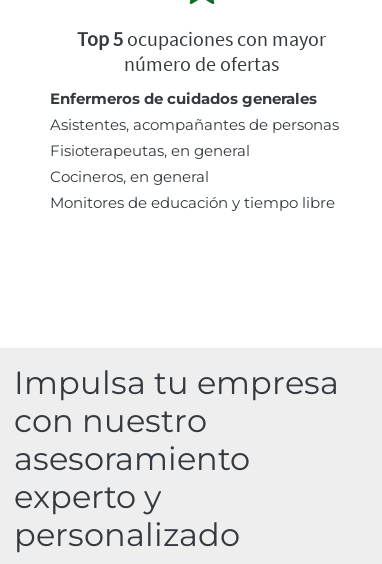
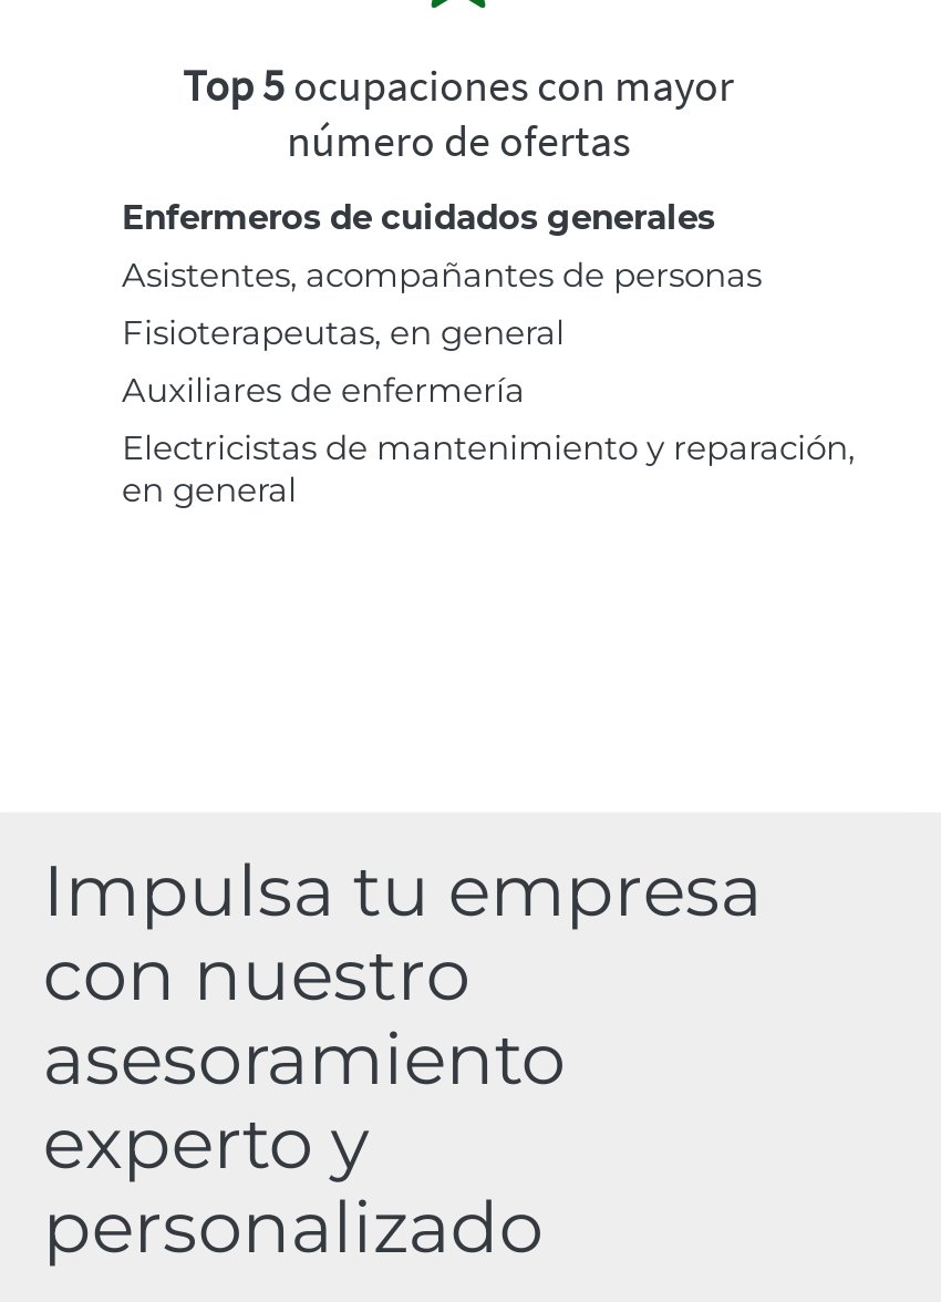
- Cocineros, en general
- Monitores de educación y tiempo libre
+ Auxiliares de enfermería
+ Electricistas de mantenimiento y reparación,
+ en general
